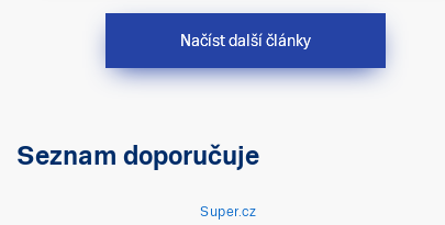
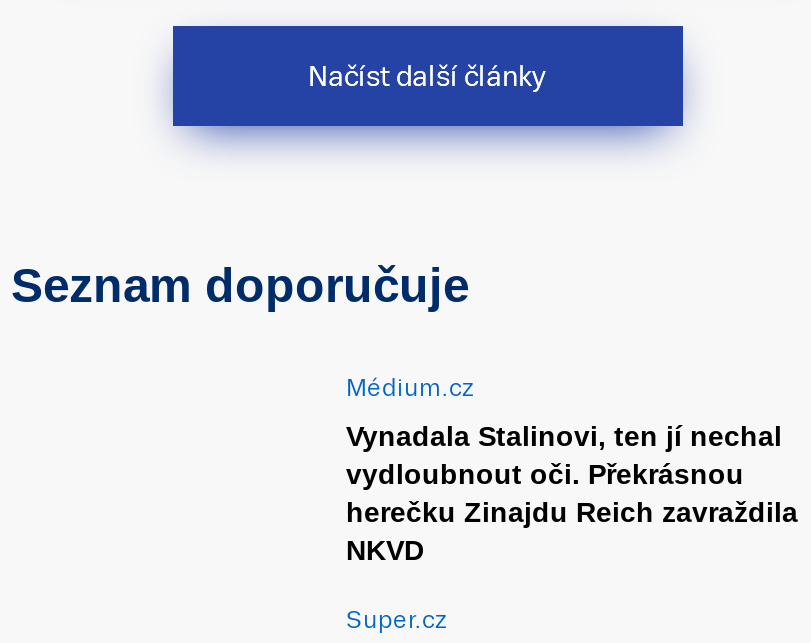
+ Médium.cz
+ Vynadala Stalinovi, ten jí nechal
+ vydloubnout oči. Překrásnou
+ herečku Zinajdu Reich zavraždila
+ NKVD
